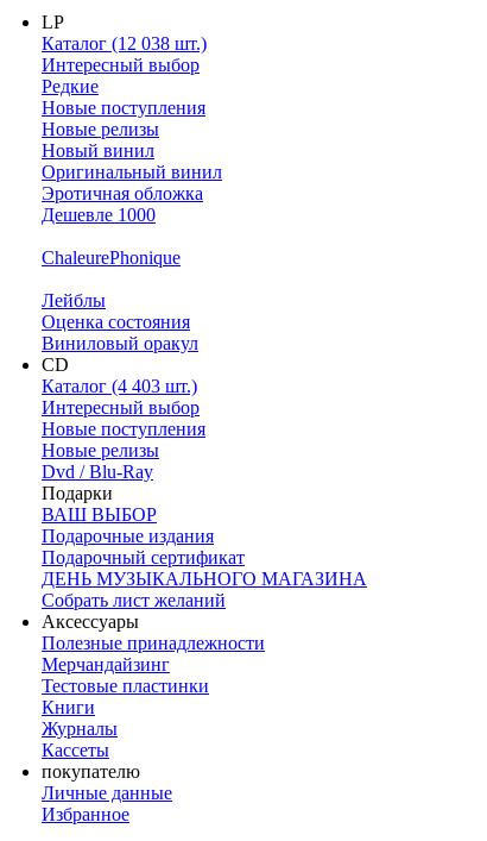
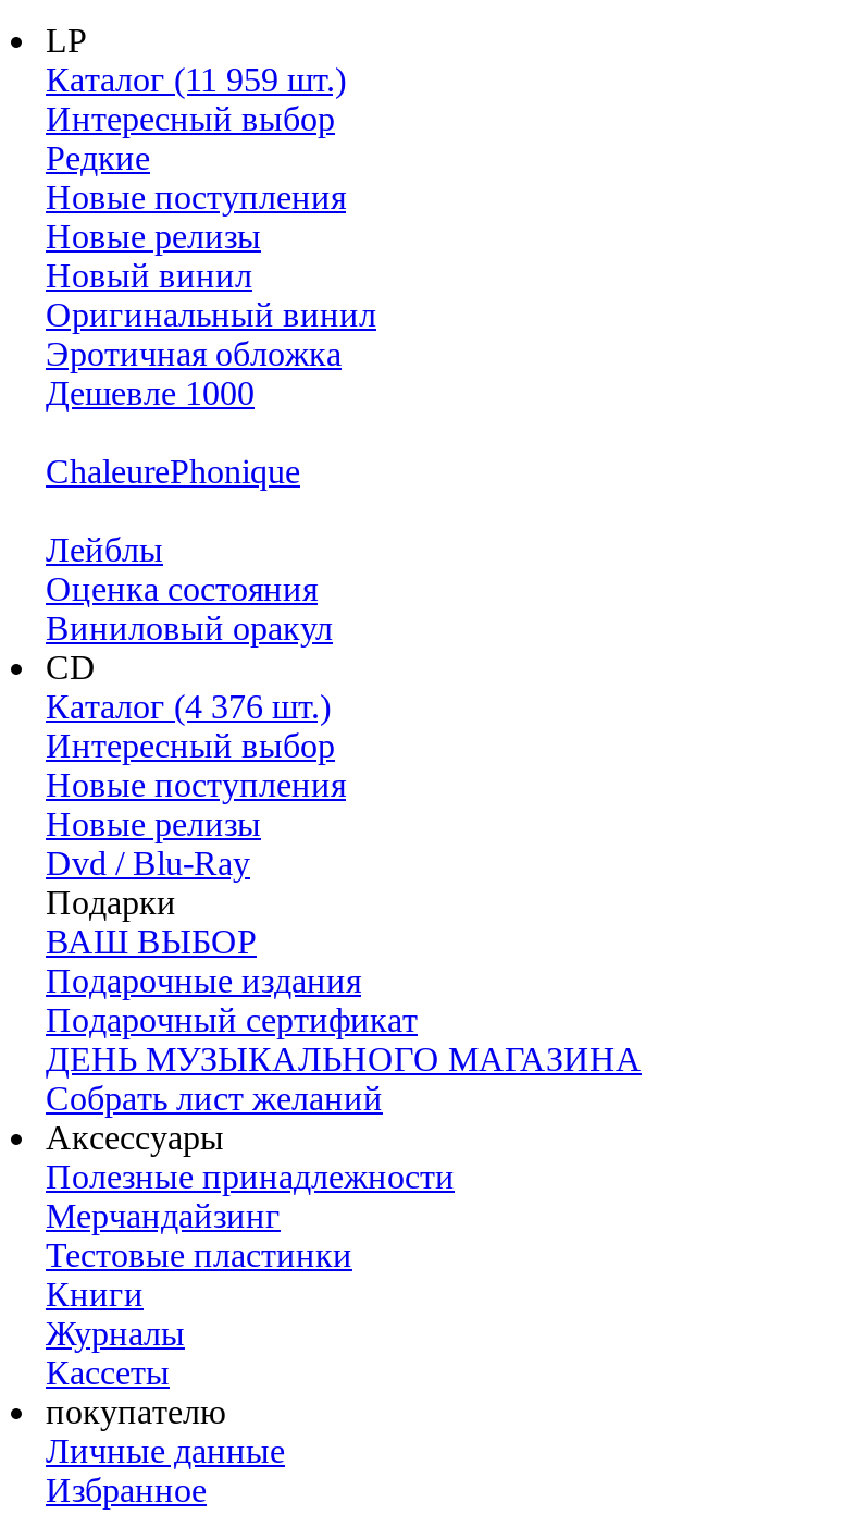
- Каталог (12 038 шт.)
+ Каталог (11 959 шт.)

- Каталог (4 403 шт.)
+ Каталог (4 376 шт.)
